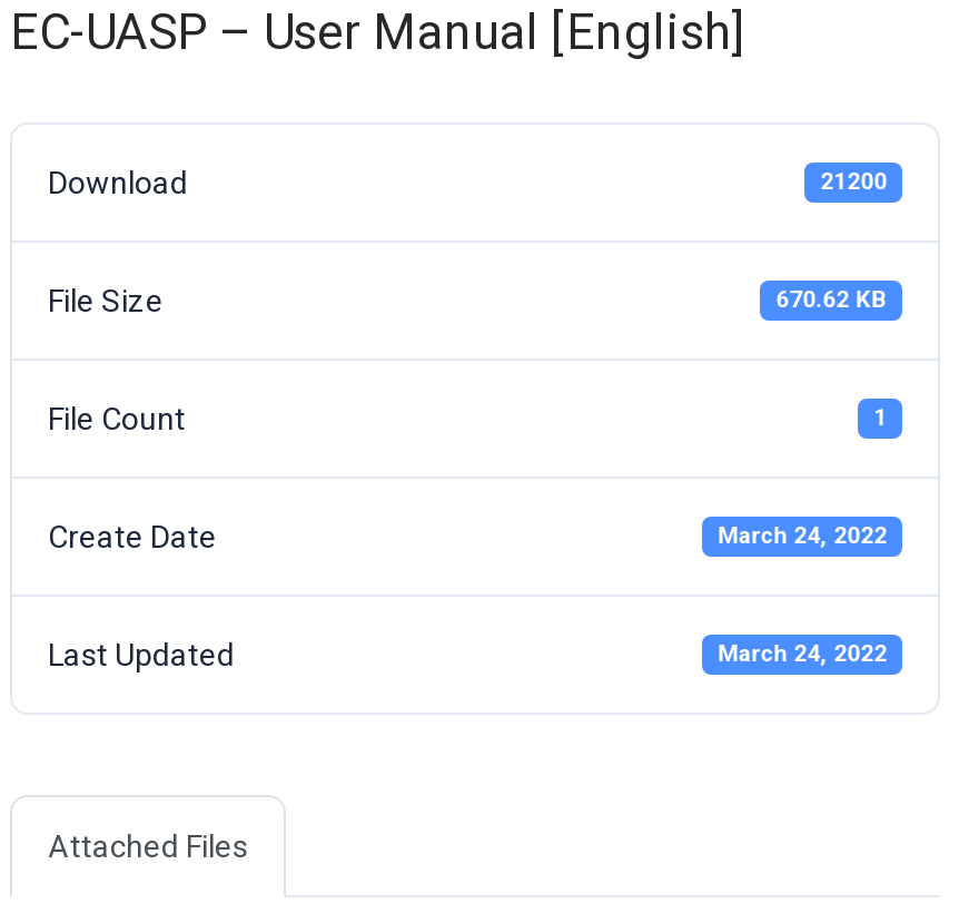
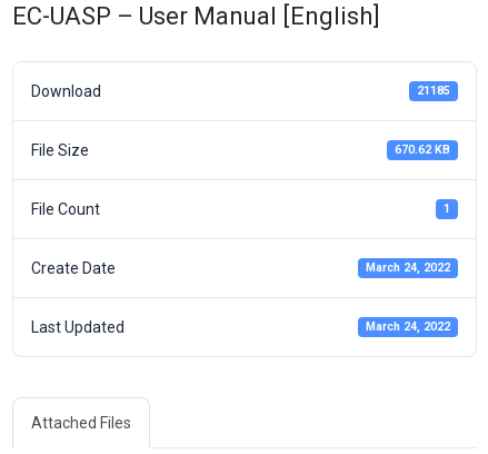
- 21200
+ 21185
